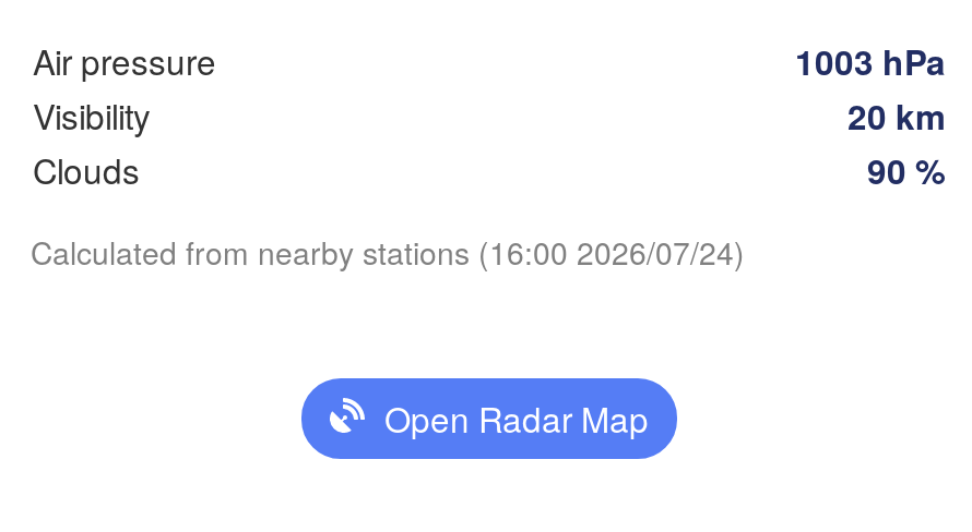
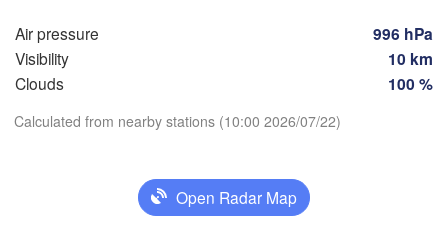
- 1003 hPa
+ 996 hPa

- 20 km
+ 10 km

- 90 %
+ 100 %

- Calculated from nearby stations (16:00 2026/07/24)
+ Calculated from nearby stations (10:00 2026/07/22)
